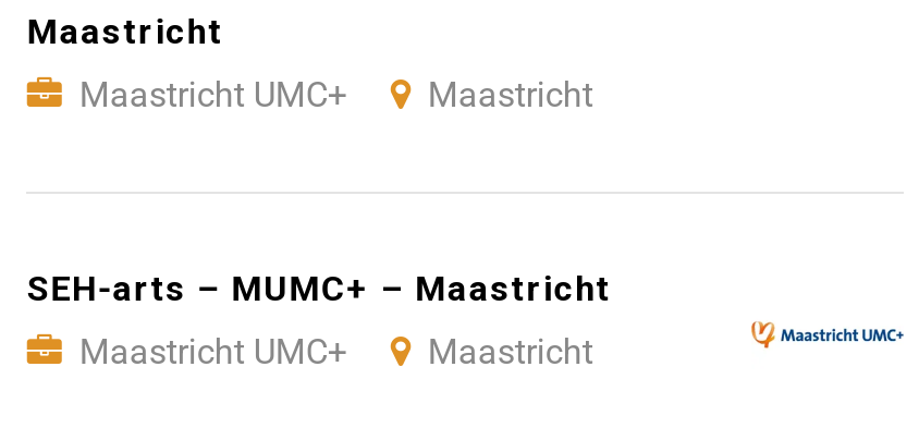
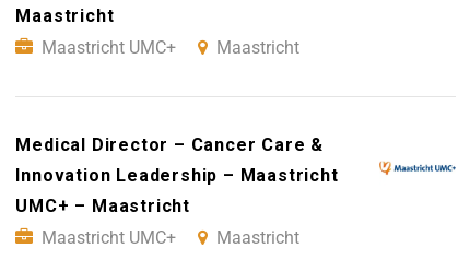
- SEH-arts – MUMC+ – Maastricht
+ Medical Director – Cancer Care &
+ Innovation Leadership – Maastricht
+ UMC+ – Maastricht
